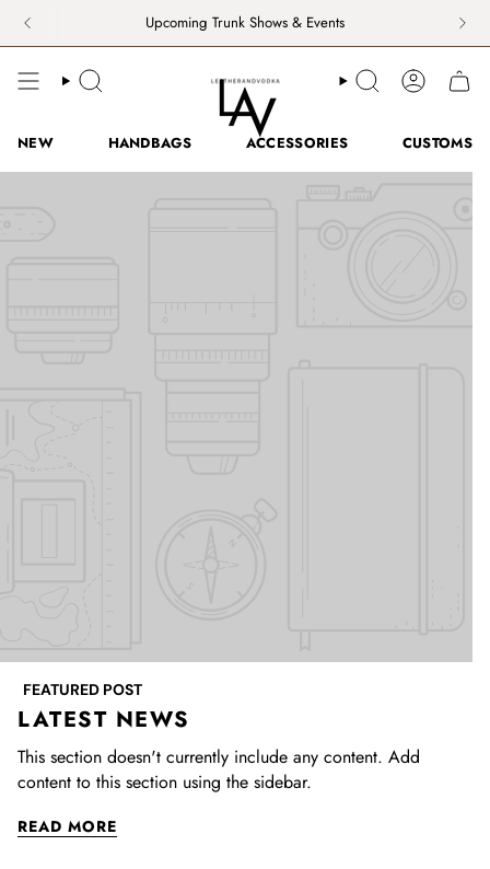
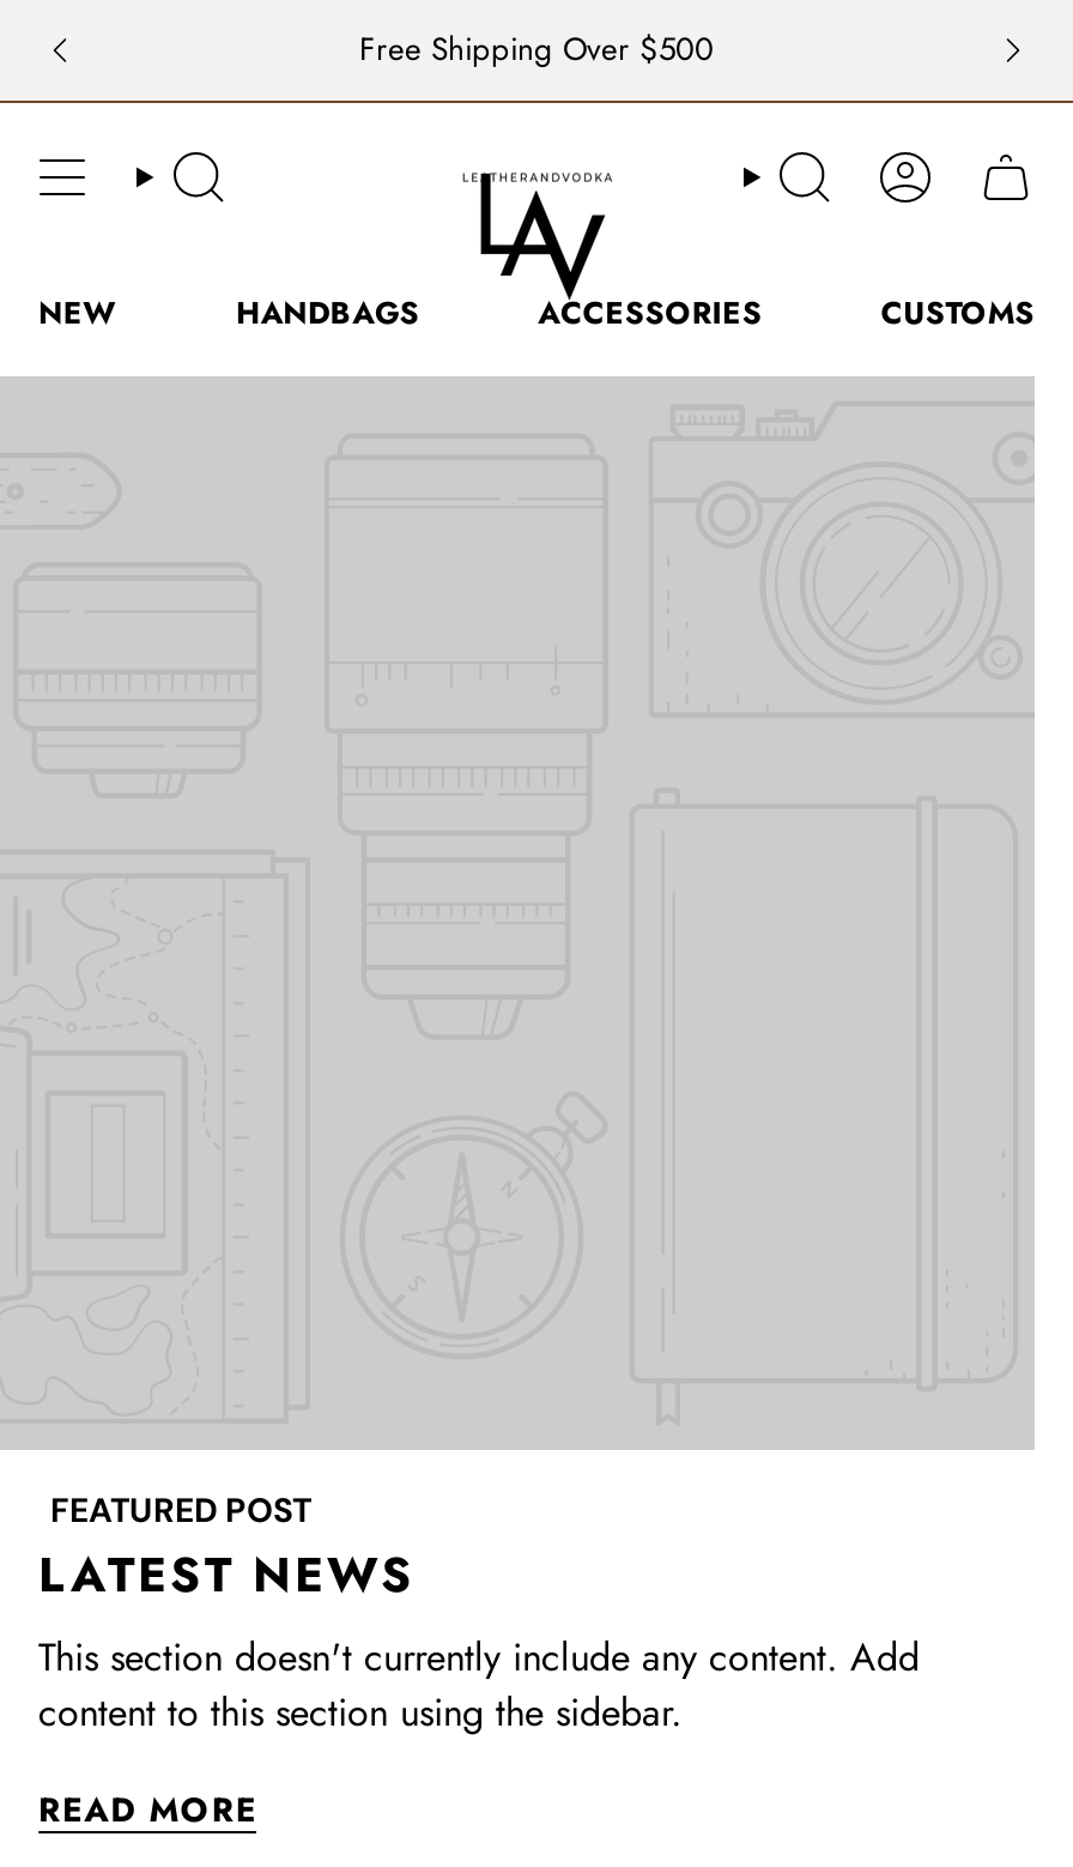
- Upcoming Trunk Shows & Events
+ Free Shipping Over $500
